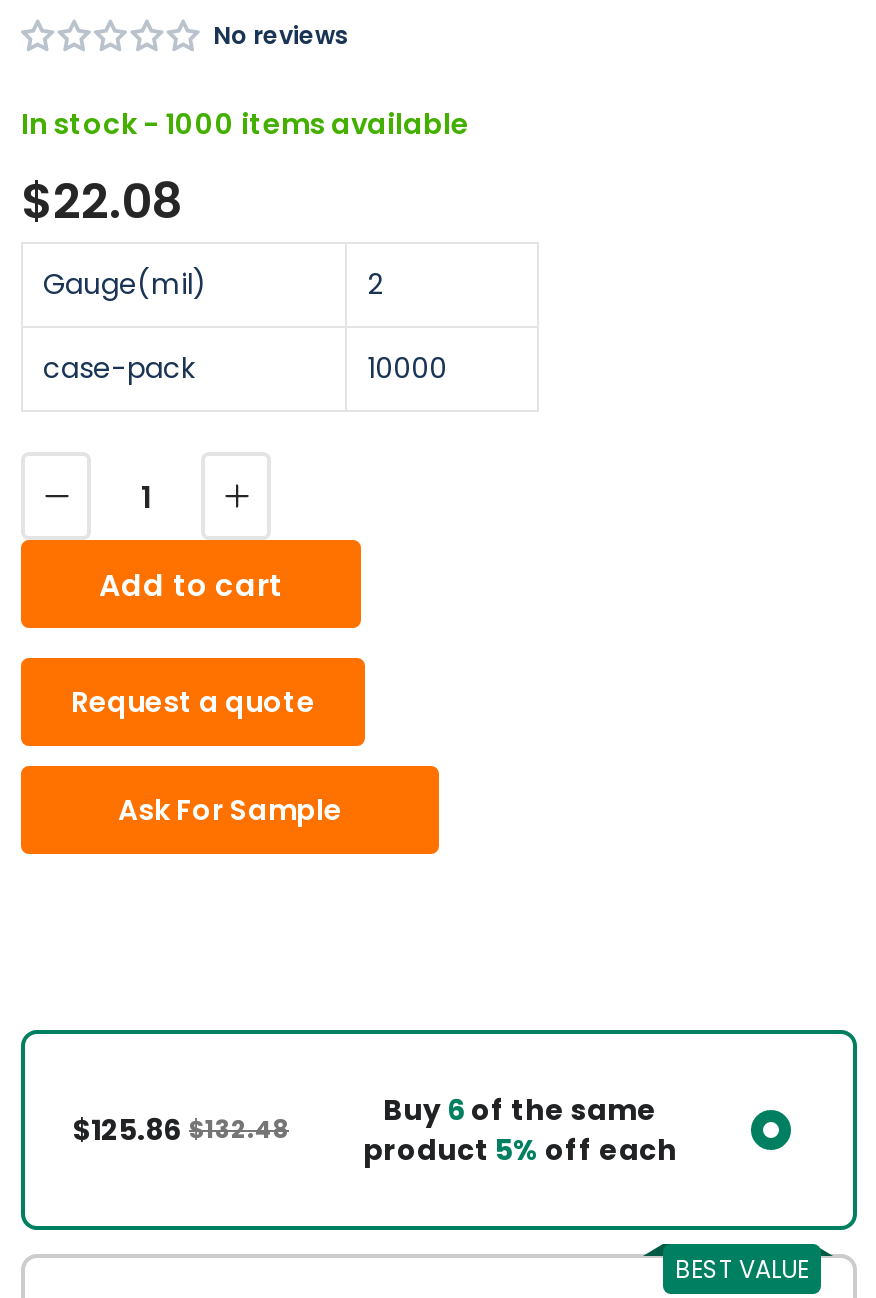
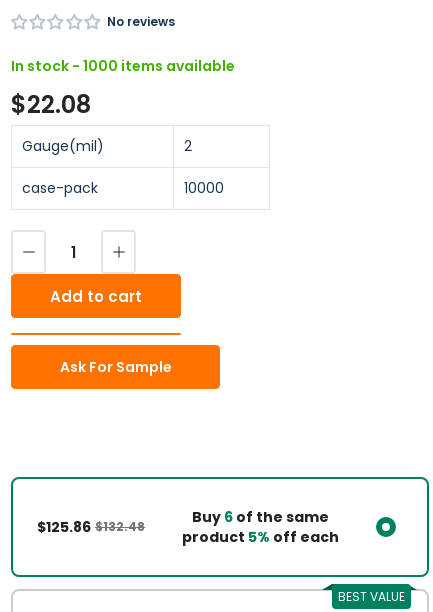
- Request a quote
